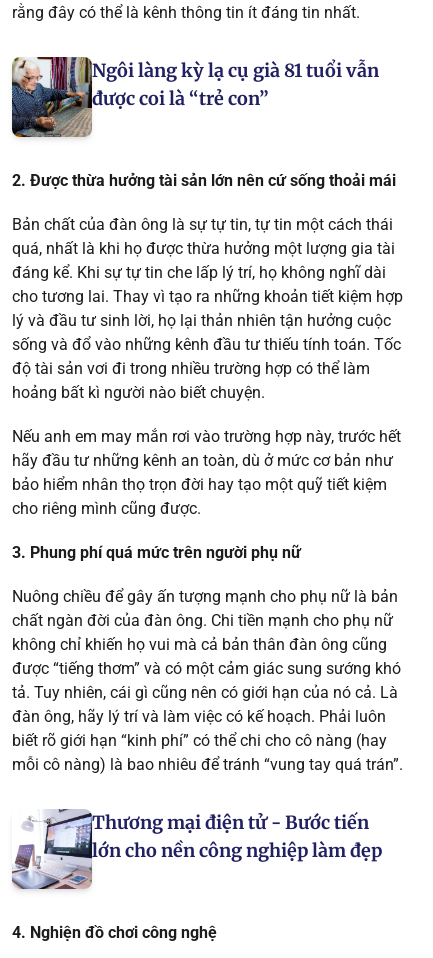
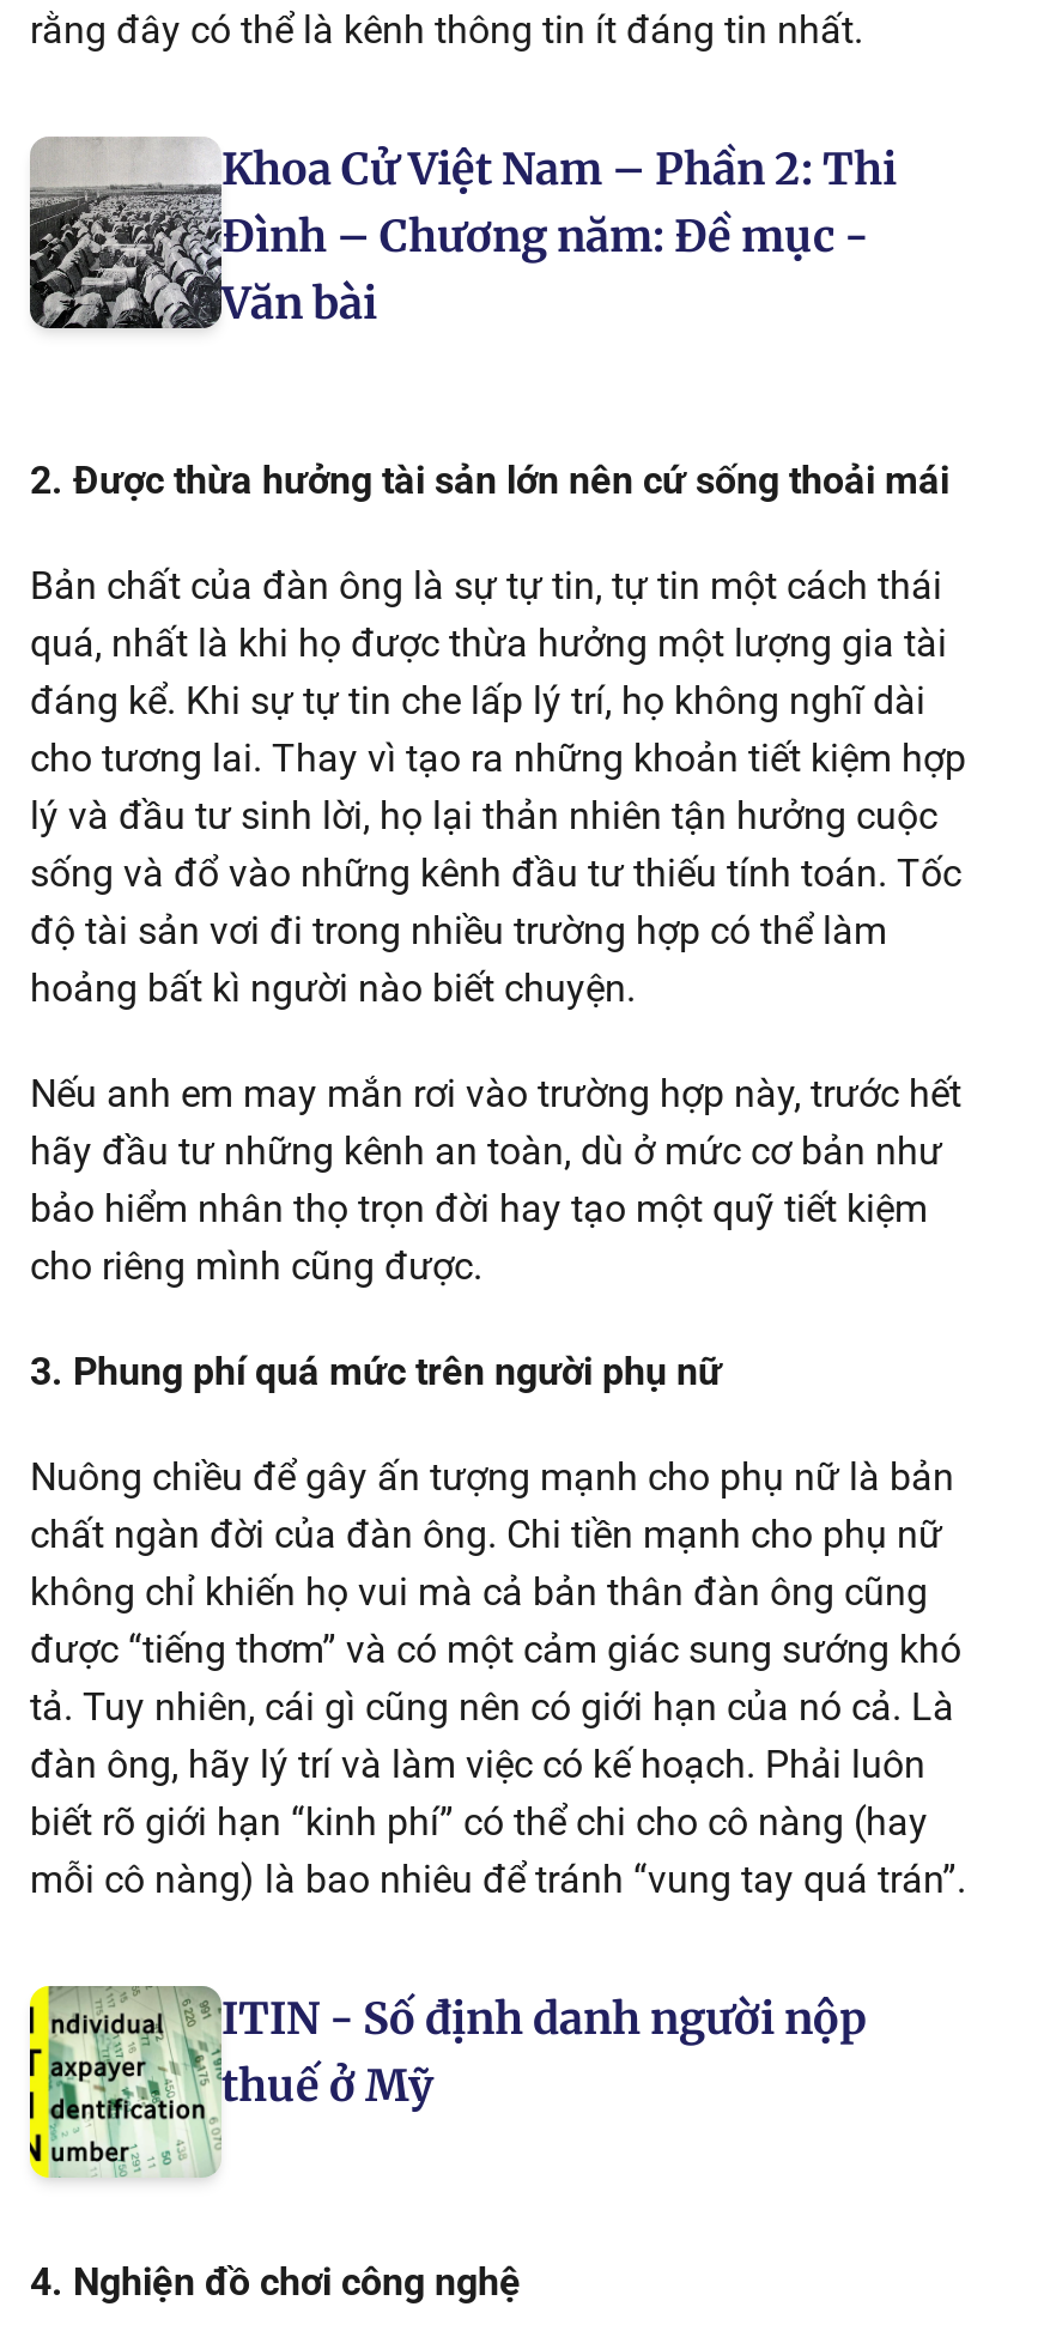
- [image]
- Ngôi làng kỳ lạ cụ già 81 tuổi vẫn
- được coi là “trẻ con”
+ [image]
+ Khoa Cử Việt Nam – Phần 2: Thi
+ Đình – Chương năm: Đề mục -
+ Văn bài

- [image]
- Thương mại điện tử - Bước tiến
- lớn cho nền công nghiệp làm đẹp
+ [image]
+ ITIN - Số định danh người nộp
+ thuế ở Mỹ
